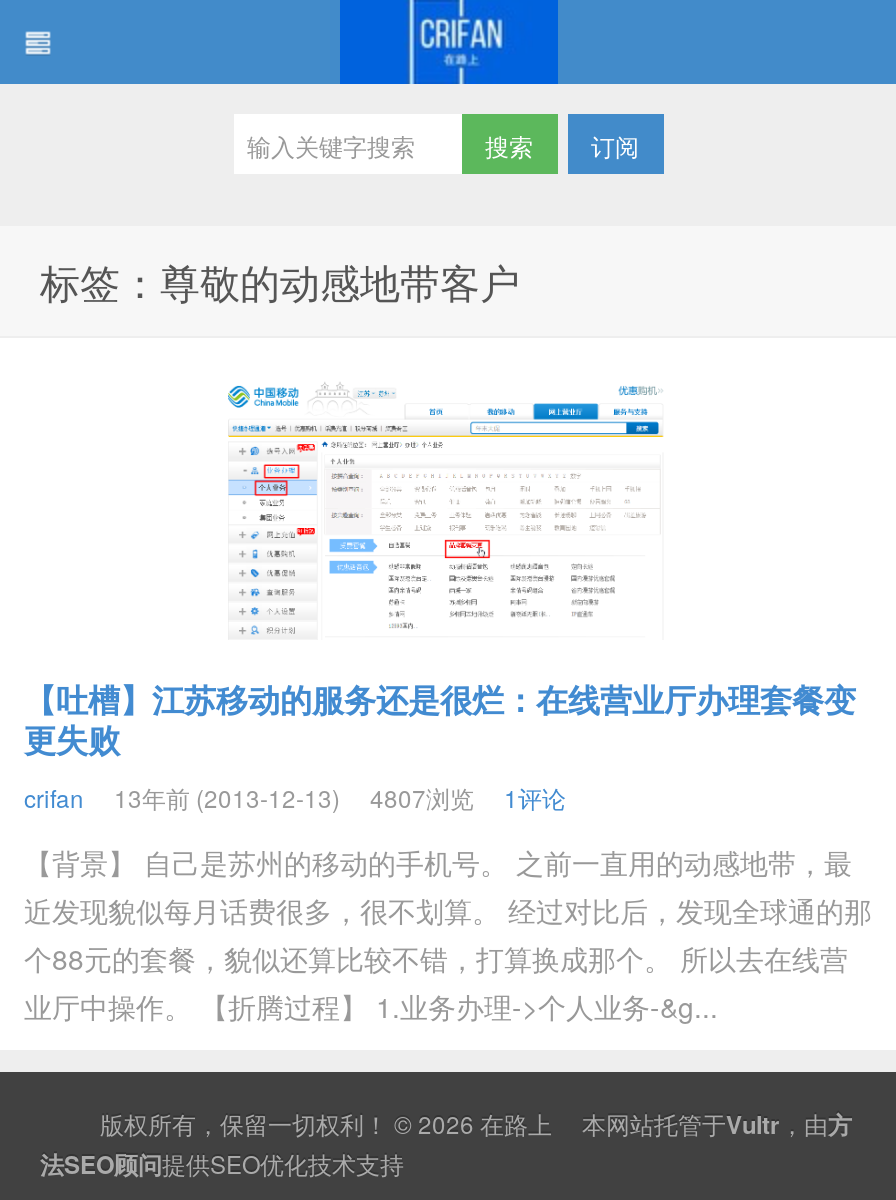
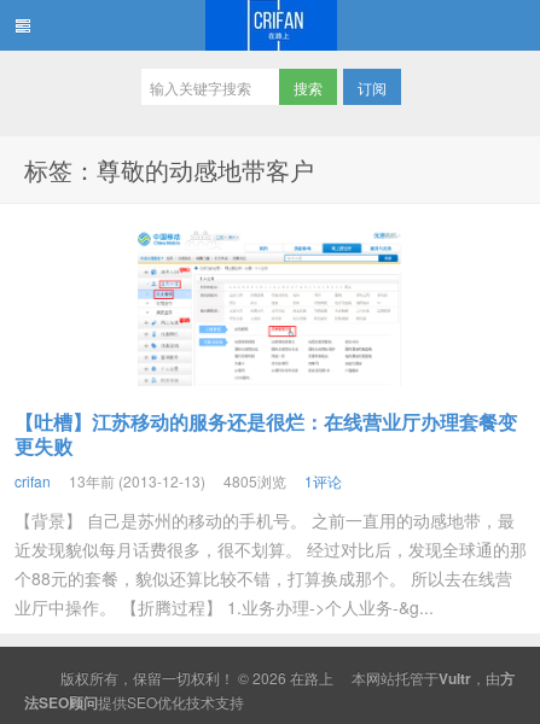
- crifan 13年前 (2013-12-13) 4807浏览 1评论
+ crifan 13年前 (2013-12-13) 4805浏览 1评论
